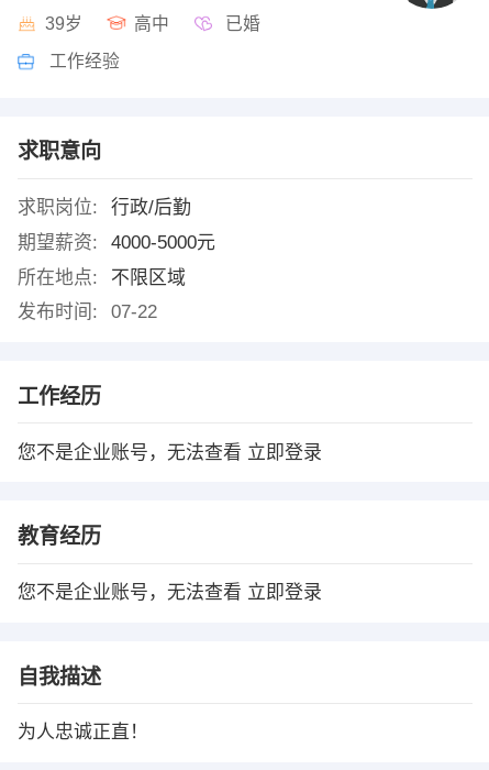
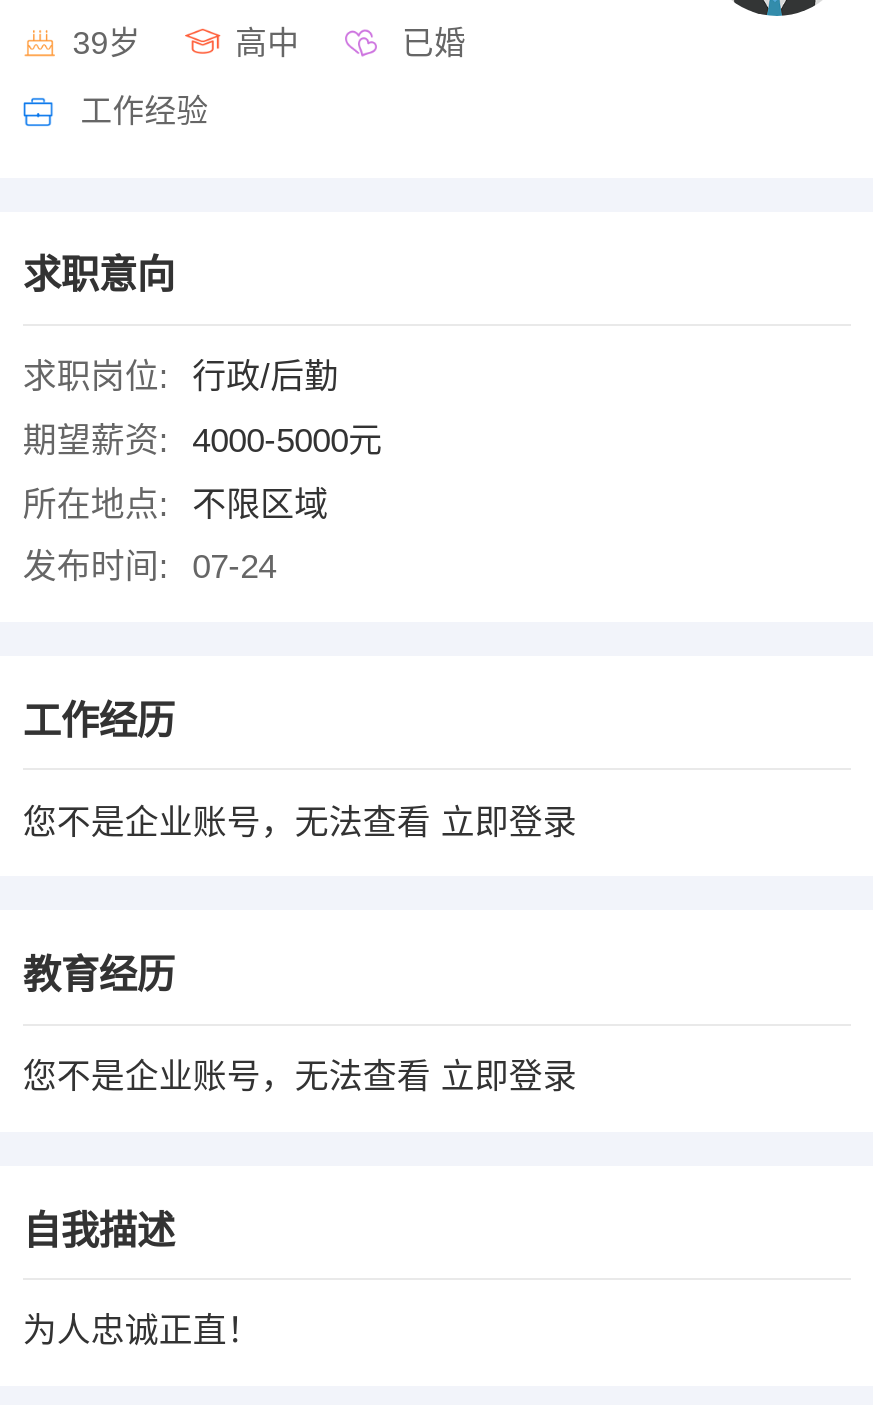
- 发布时间: 07-22
+ 发布时间: 07-24
